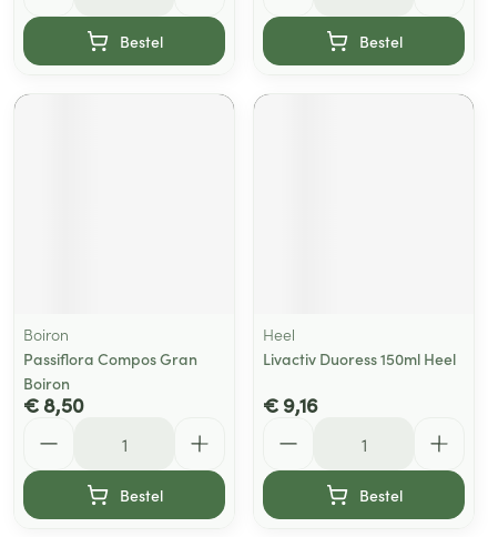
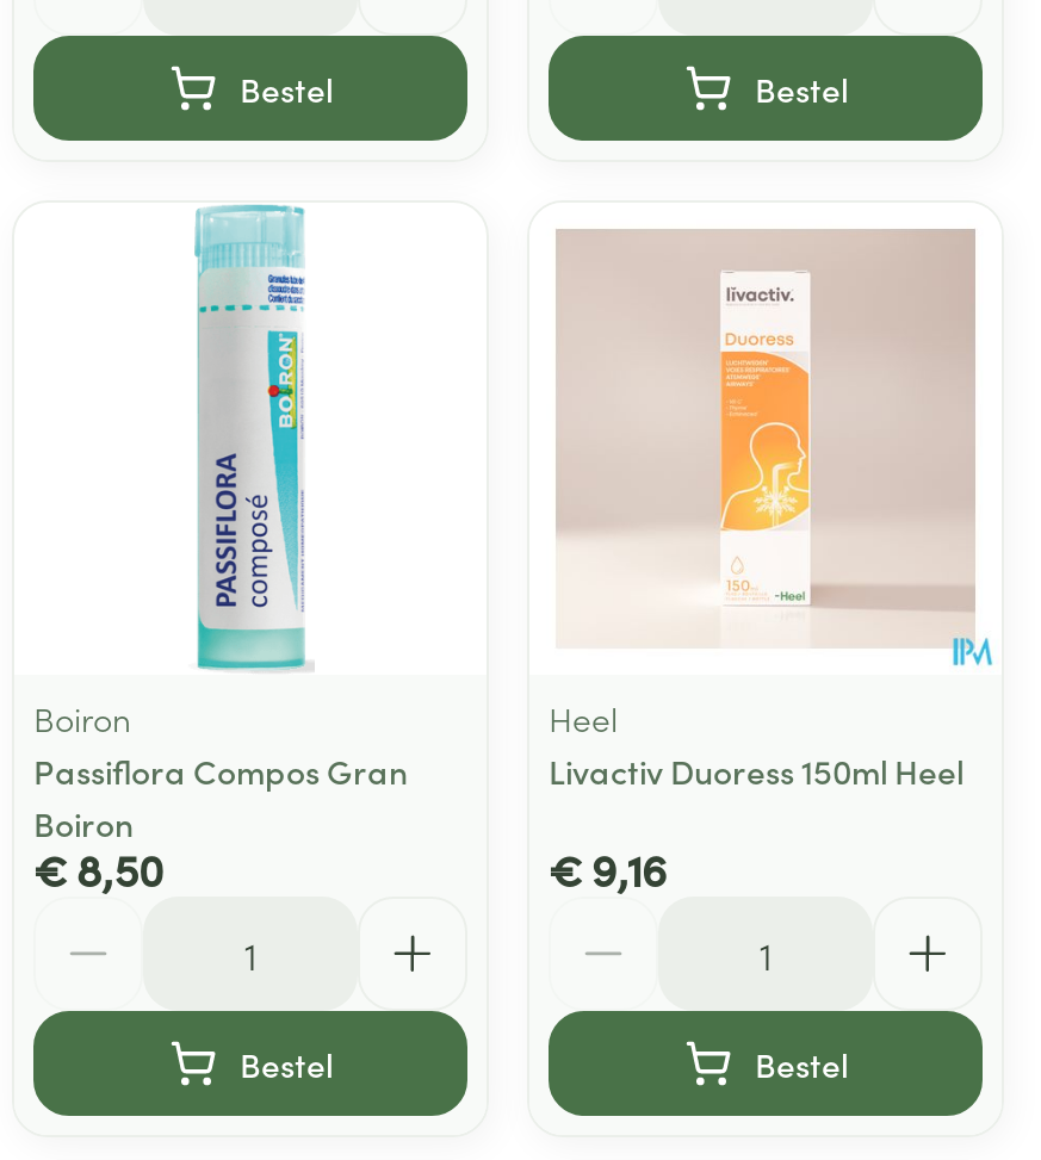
+ [image]

+ [image]
